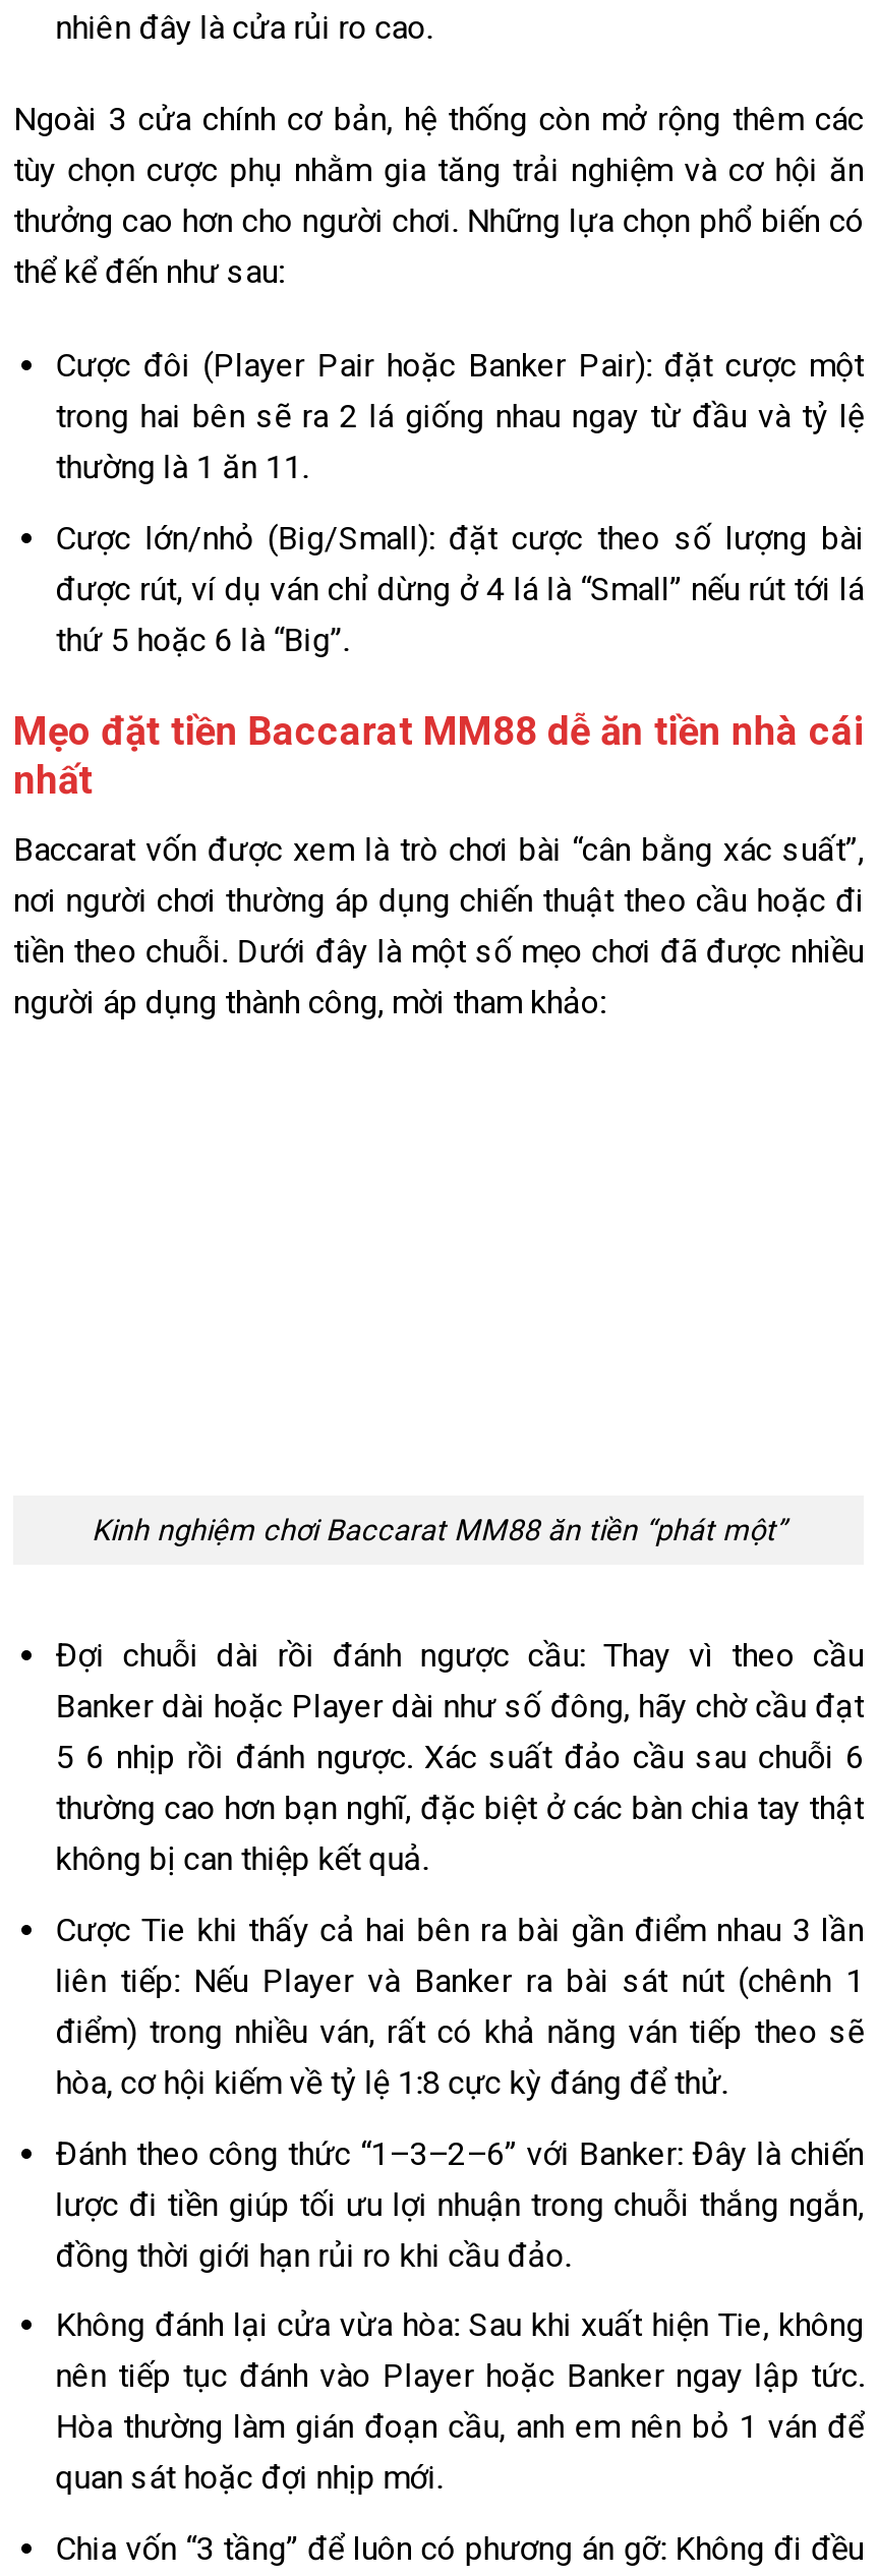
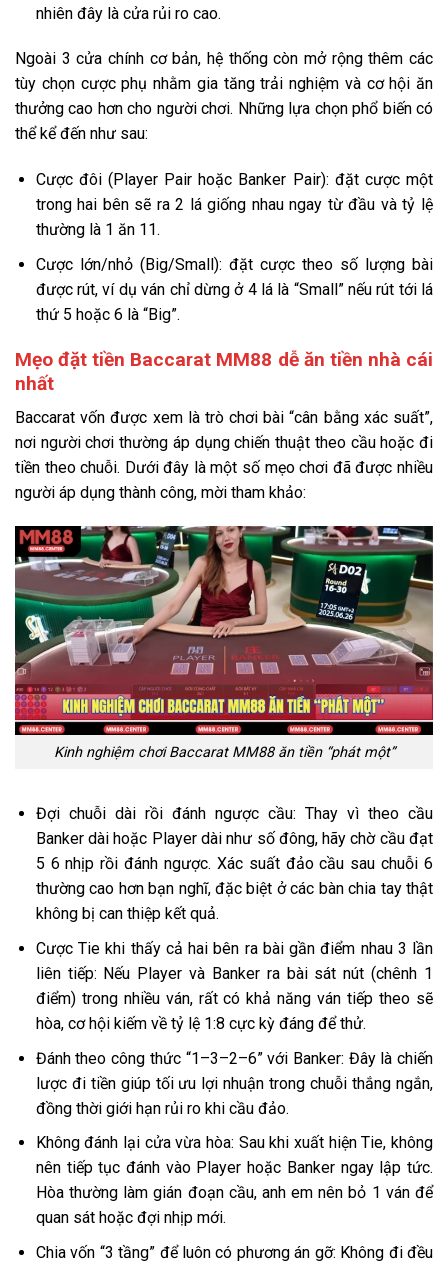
+ [image]
